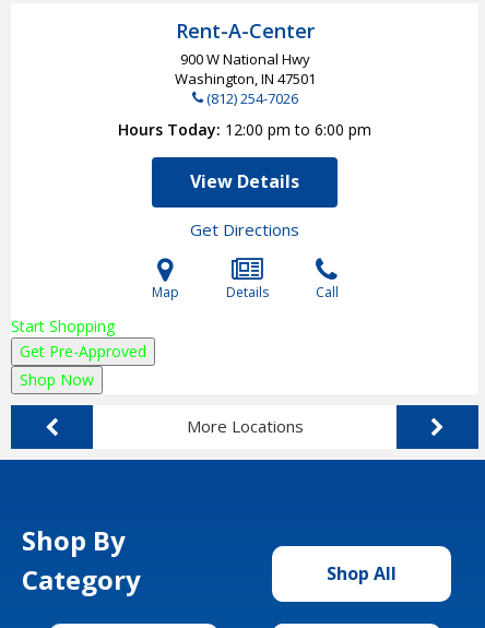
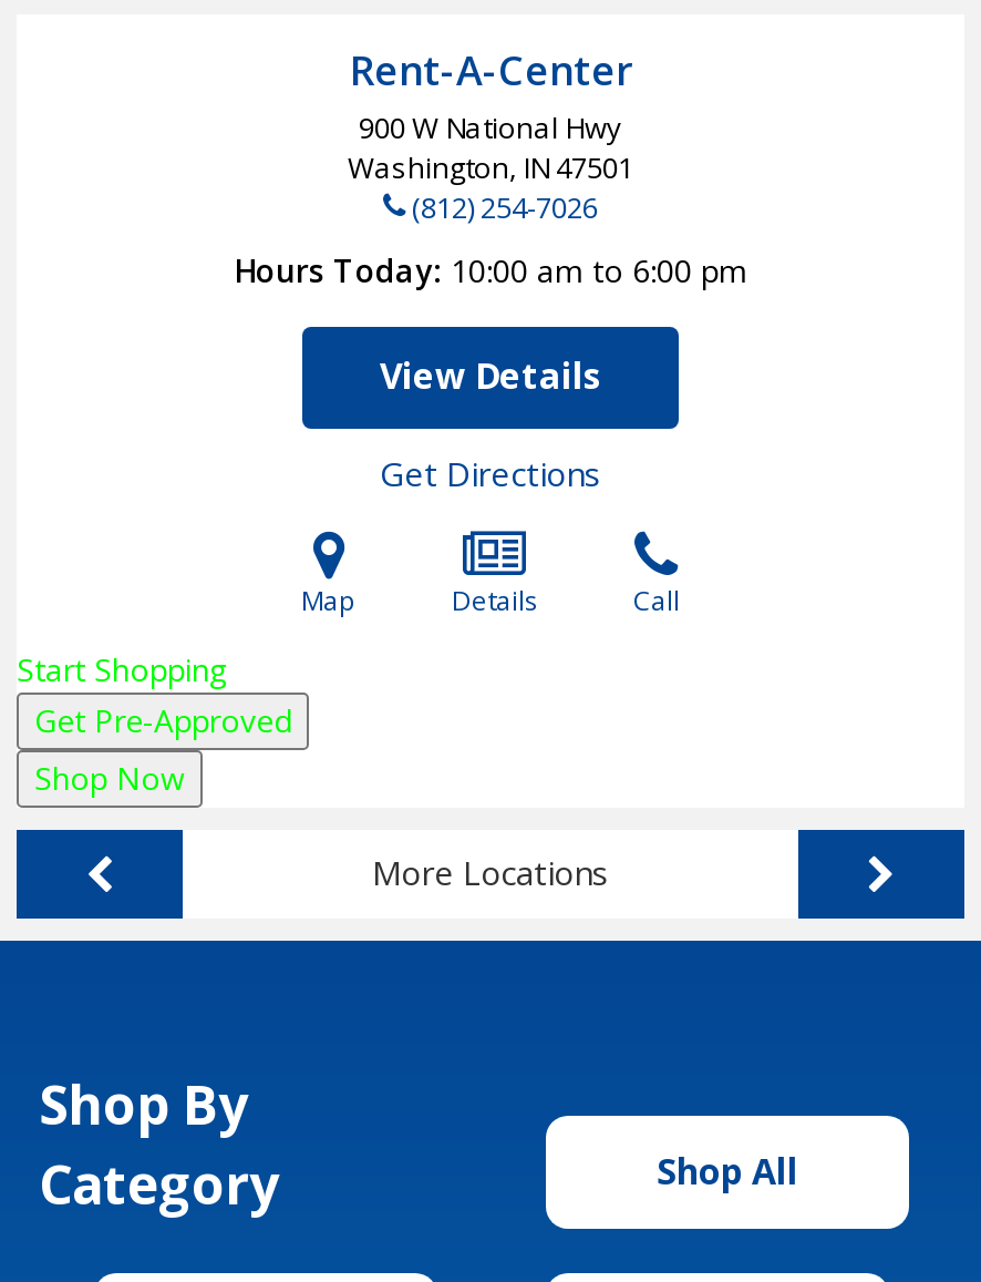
- Hours Today 12:00 pm to 6:00 pm
+ Hours Today 10:00 am to 6:00 pm
